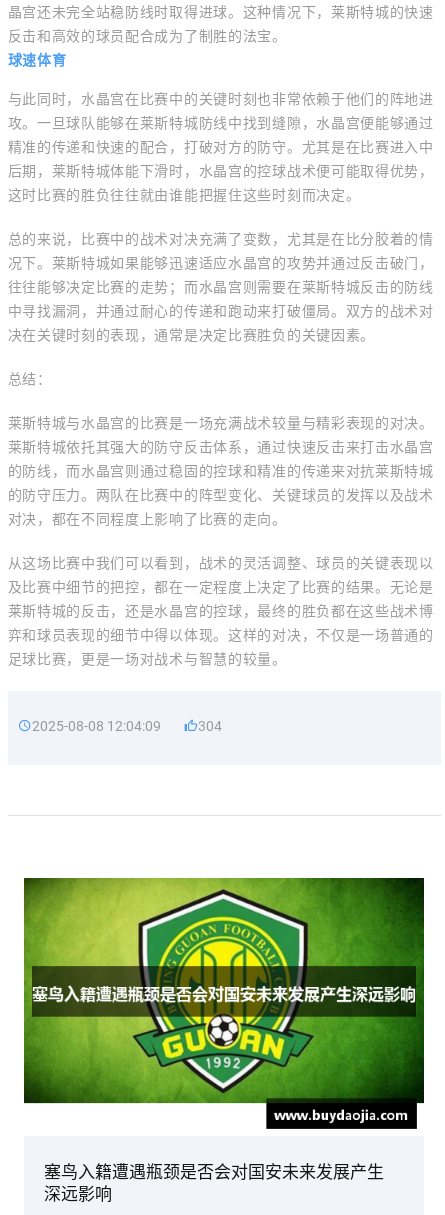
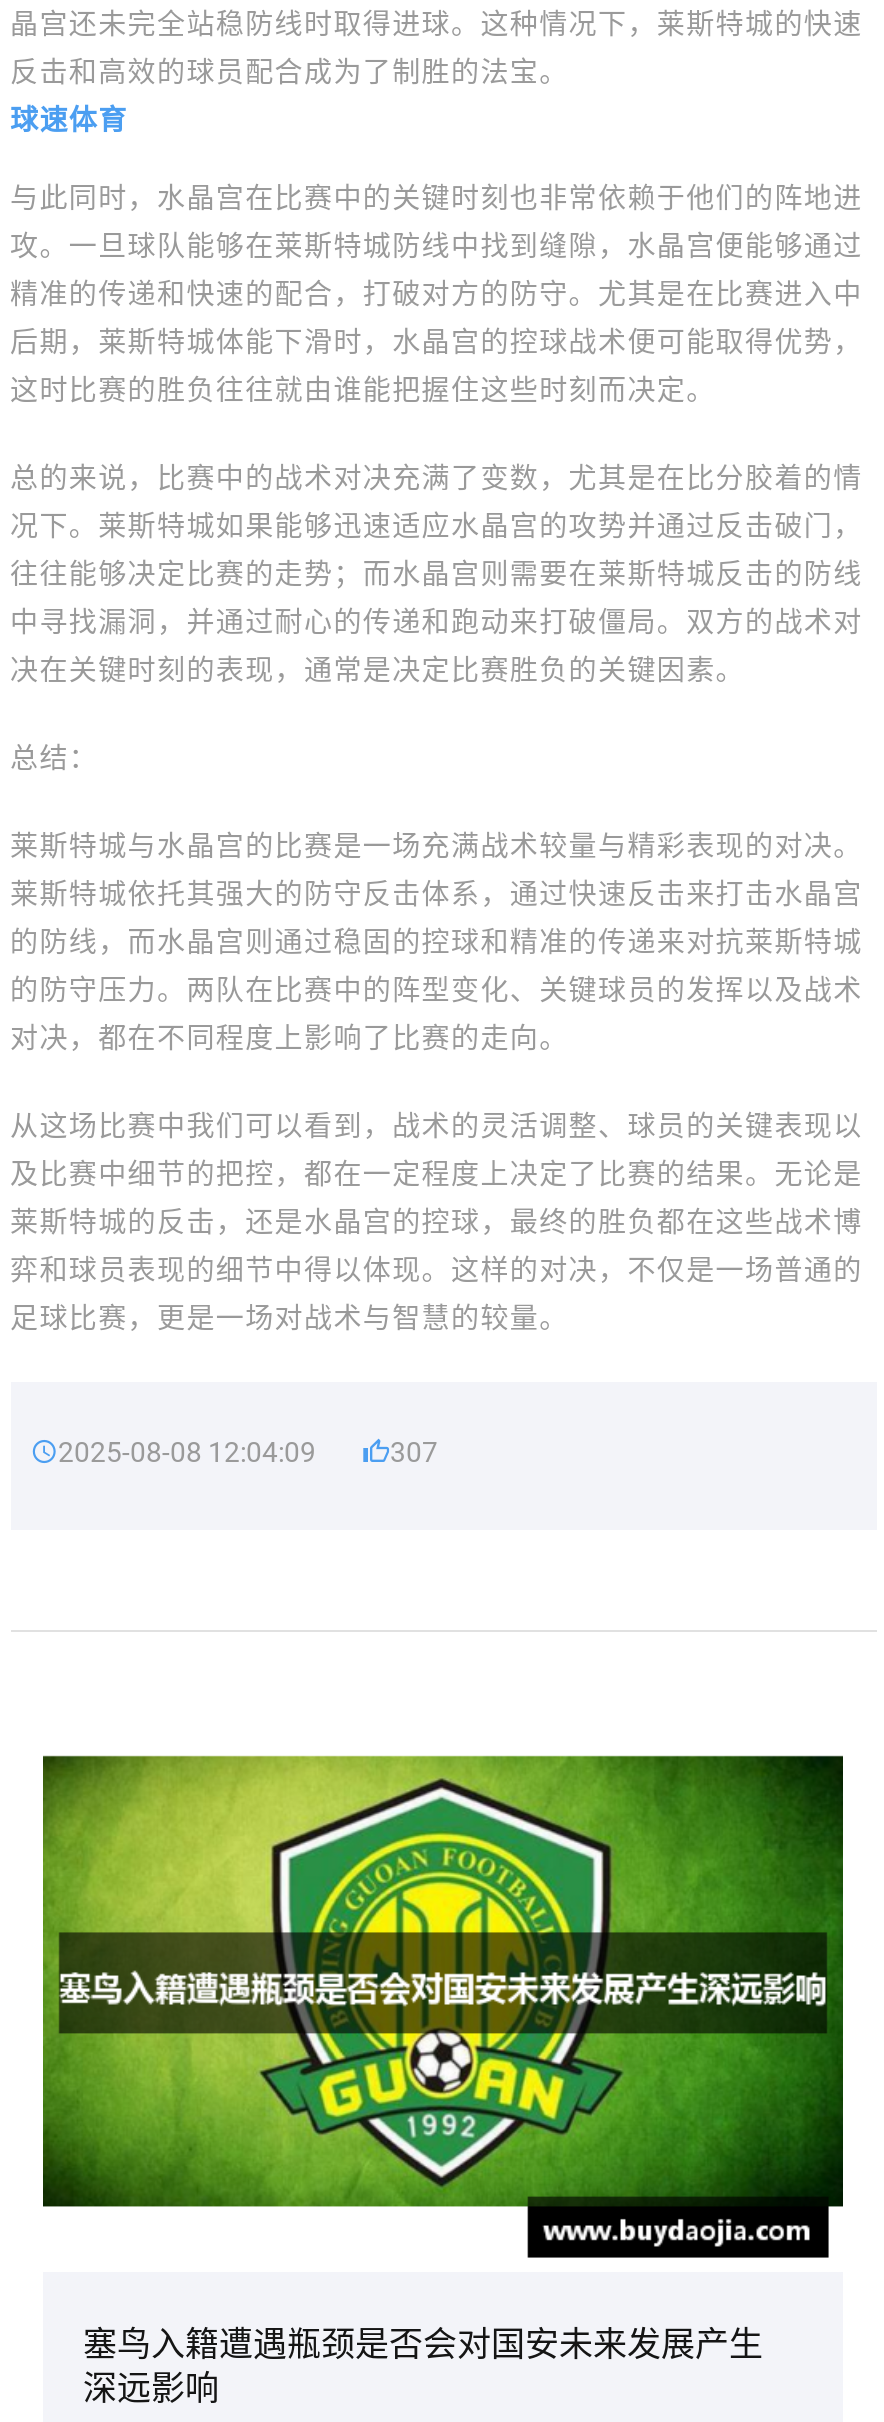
- 304
+ 307
